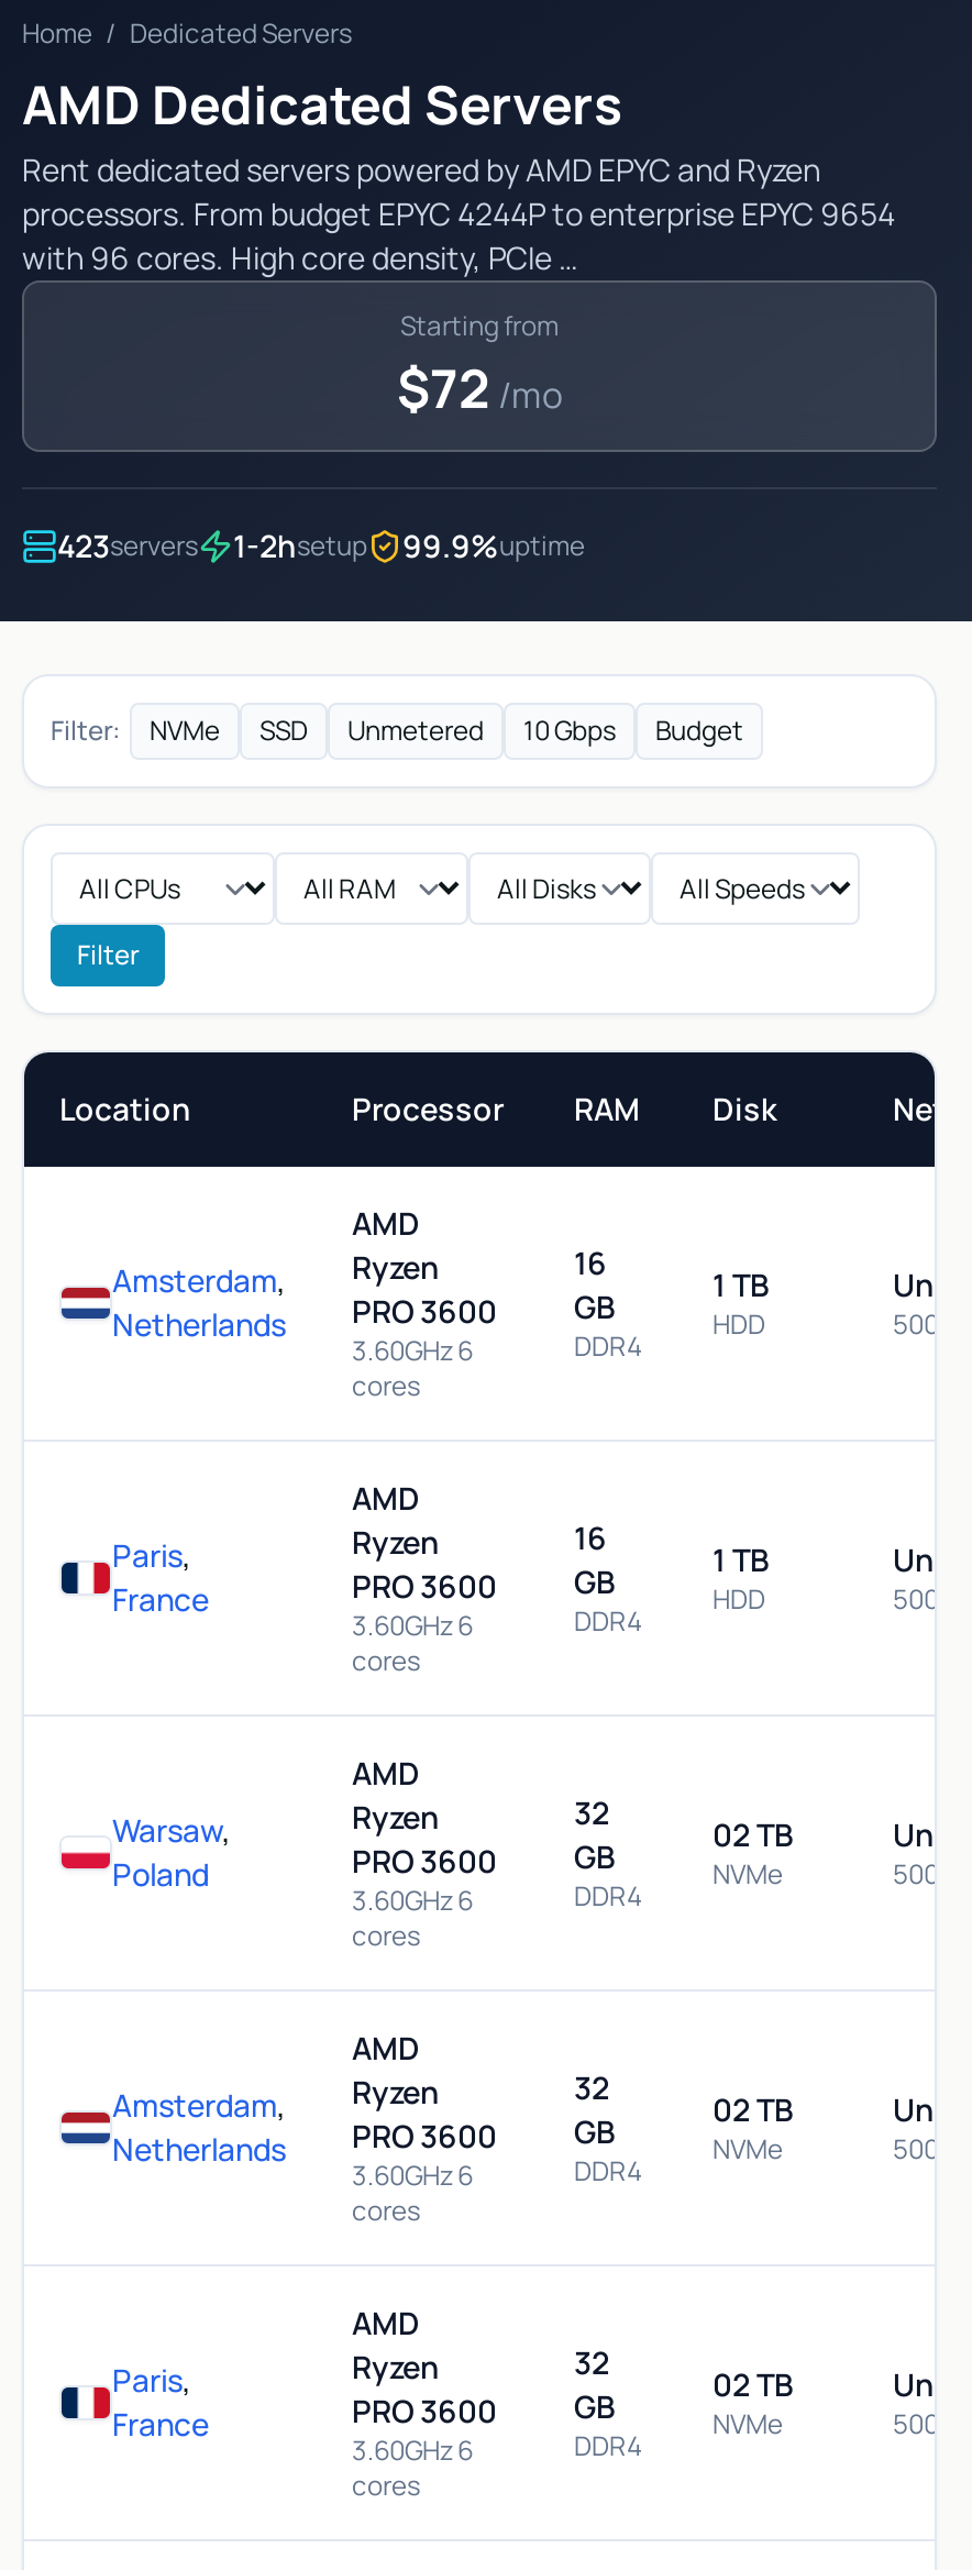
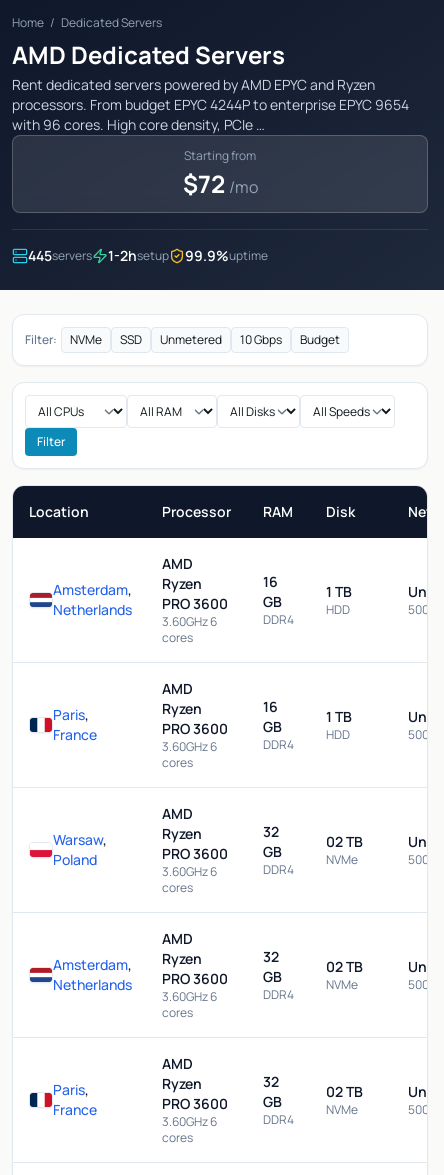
- 423servers 1-2hsetup 99.9%uptime
+ 445servers 1-2hsetup 99.9%uptime
